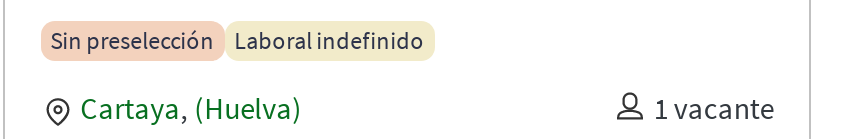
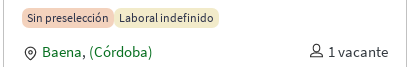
- Cartaya, (Huelva)
+ Baena, (Córdoba)
